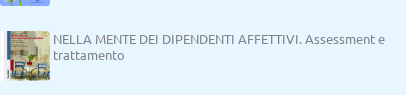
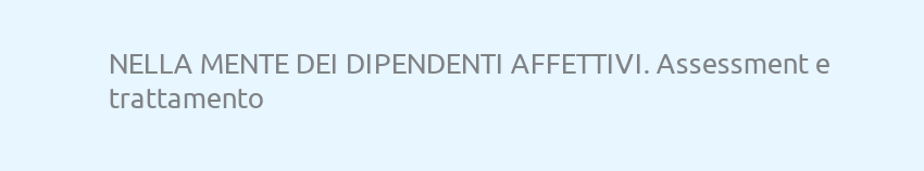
- [image]
